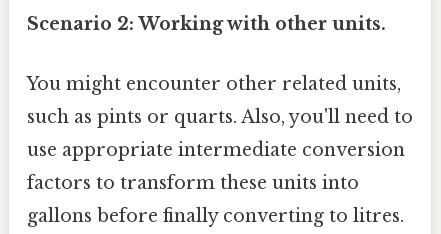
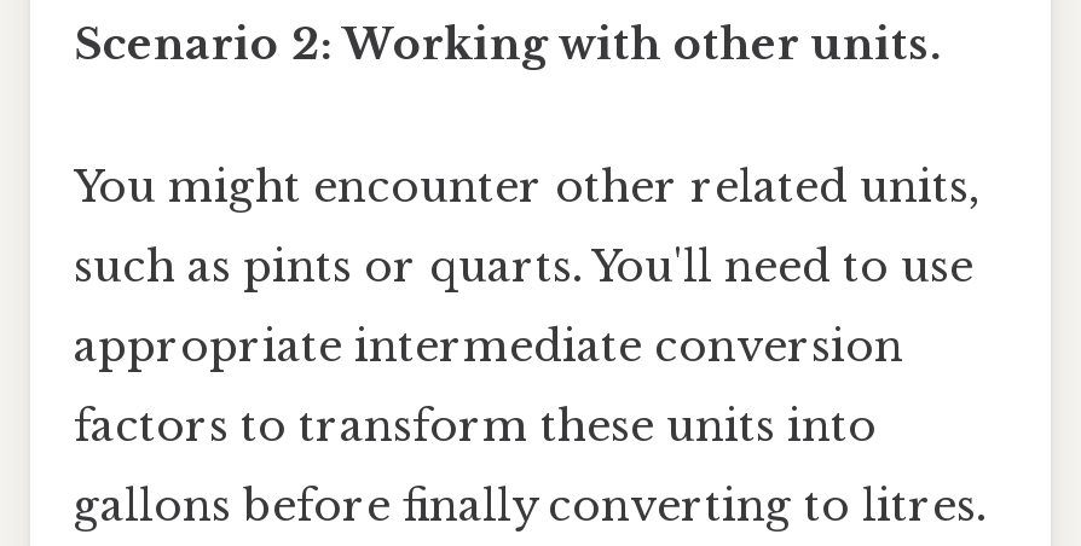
- such as pints or quarts. Also, you'll need to
+ such as pints or quarts. You'll need to use

- use appropriate intermediate conversion
+ appropriate intermediate conversion
